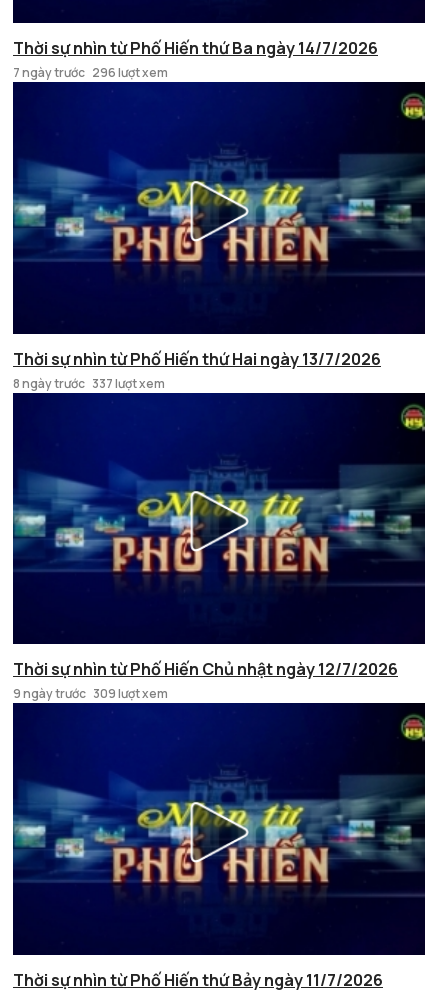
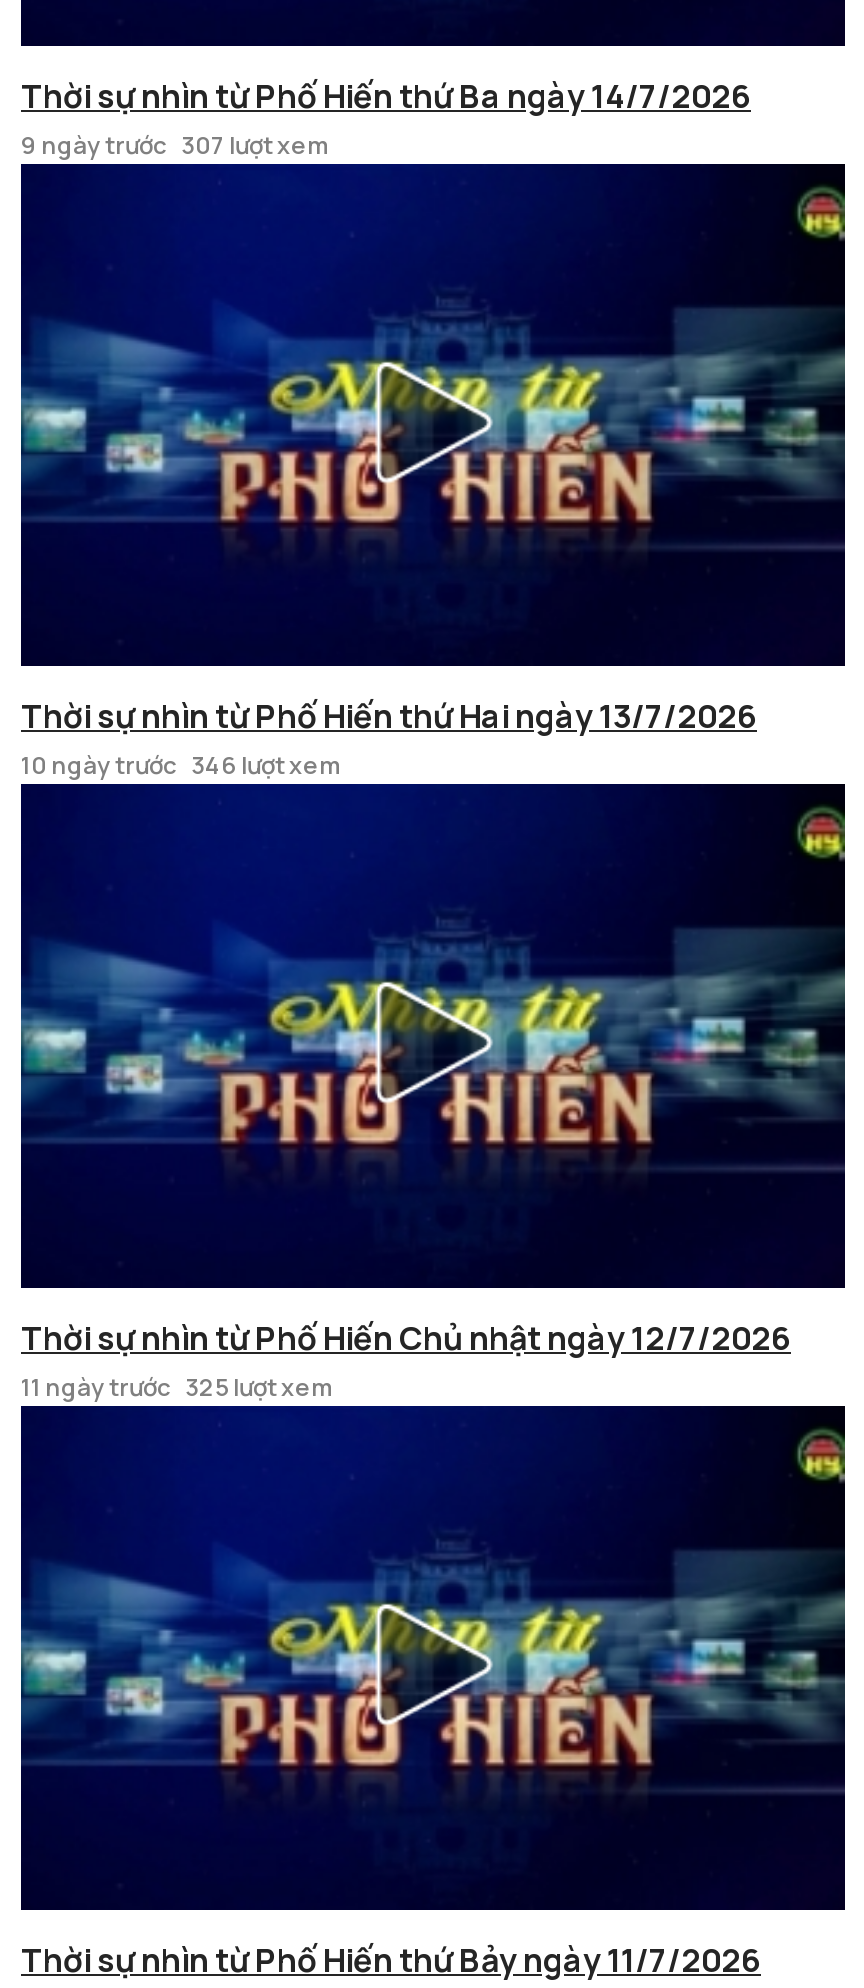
- 7 ngày trước 296 lượt xem
+ 9 ngày trước 307 lượt xem

- 8 ngày trước 337 lượt xem
+ 10 ngày trước 346 lượt xem

- 9 ngày trước 309 lượt xem
+ 11 ngày trước 325 lượt xem
